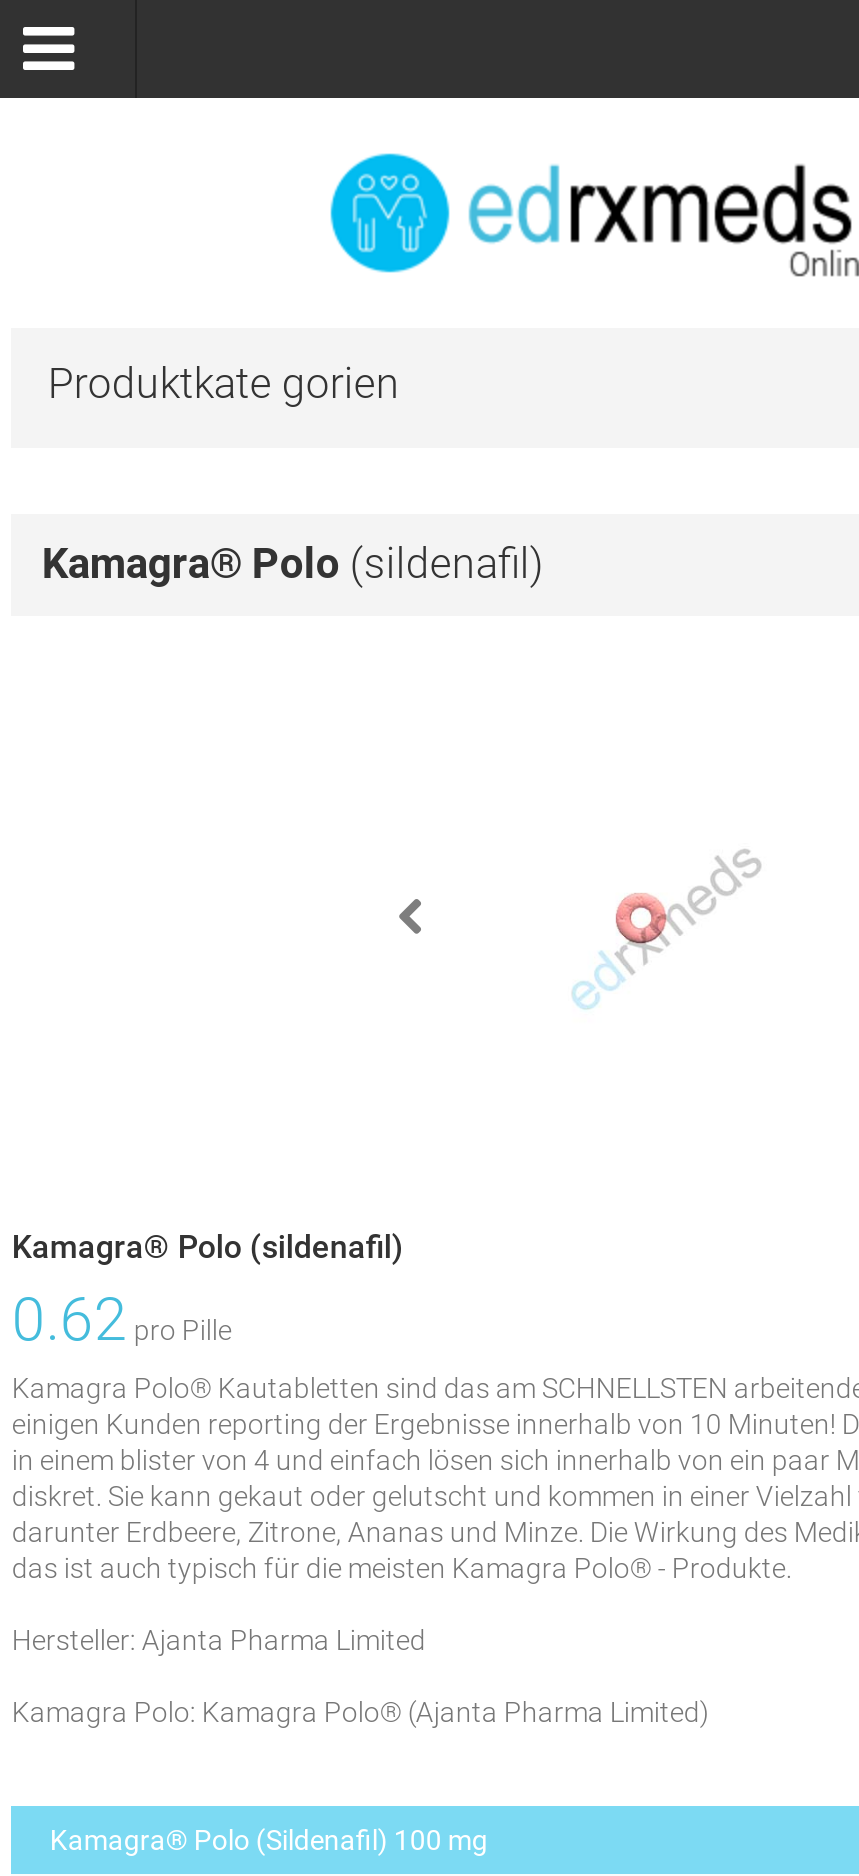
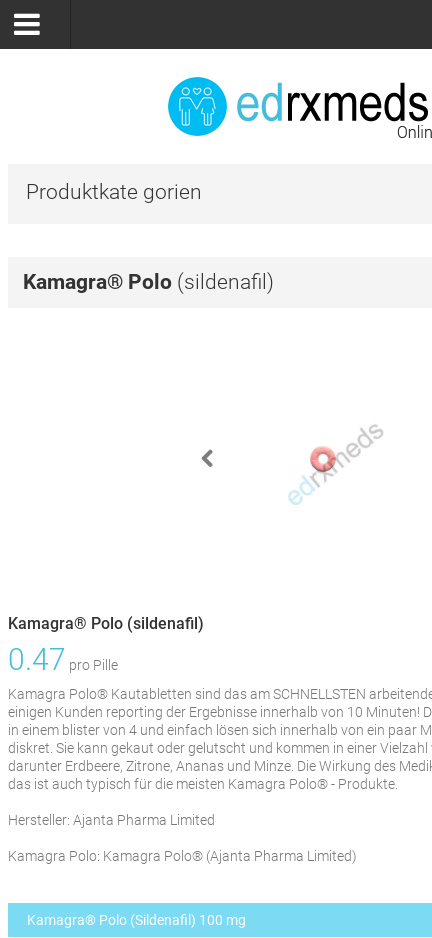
- 0.62 pro Pille
+ 0.47 pro Pille
